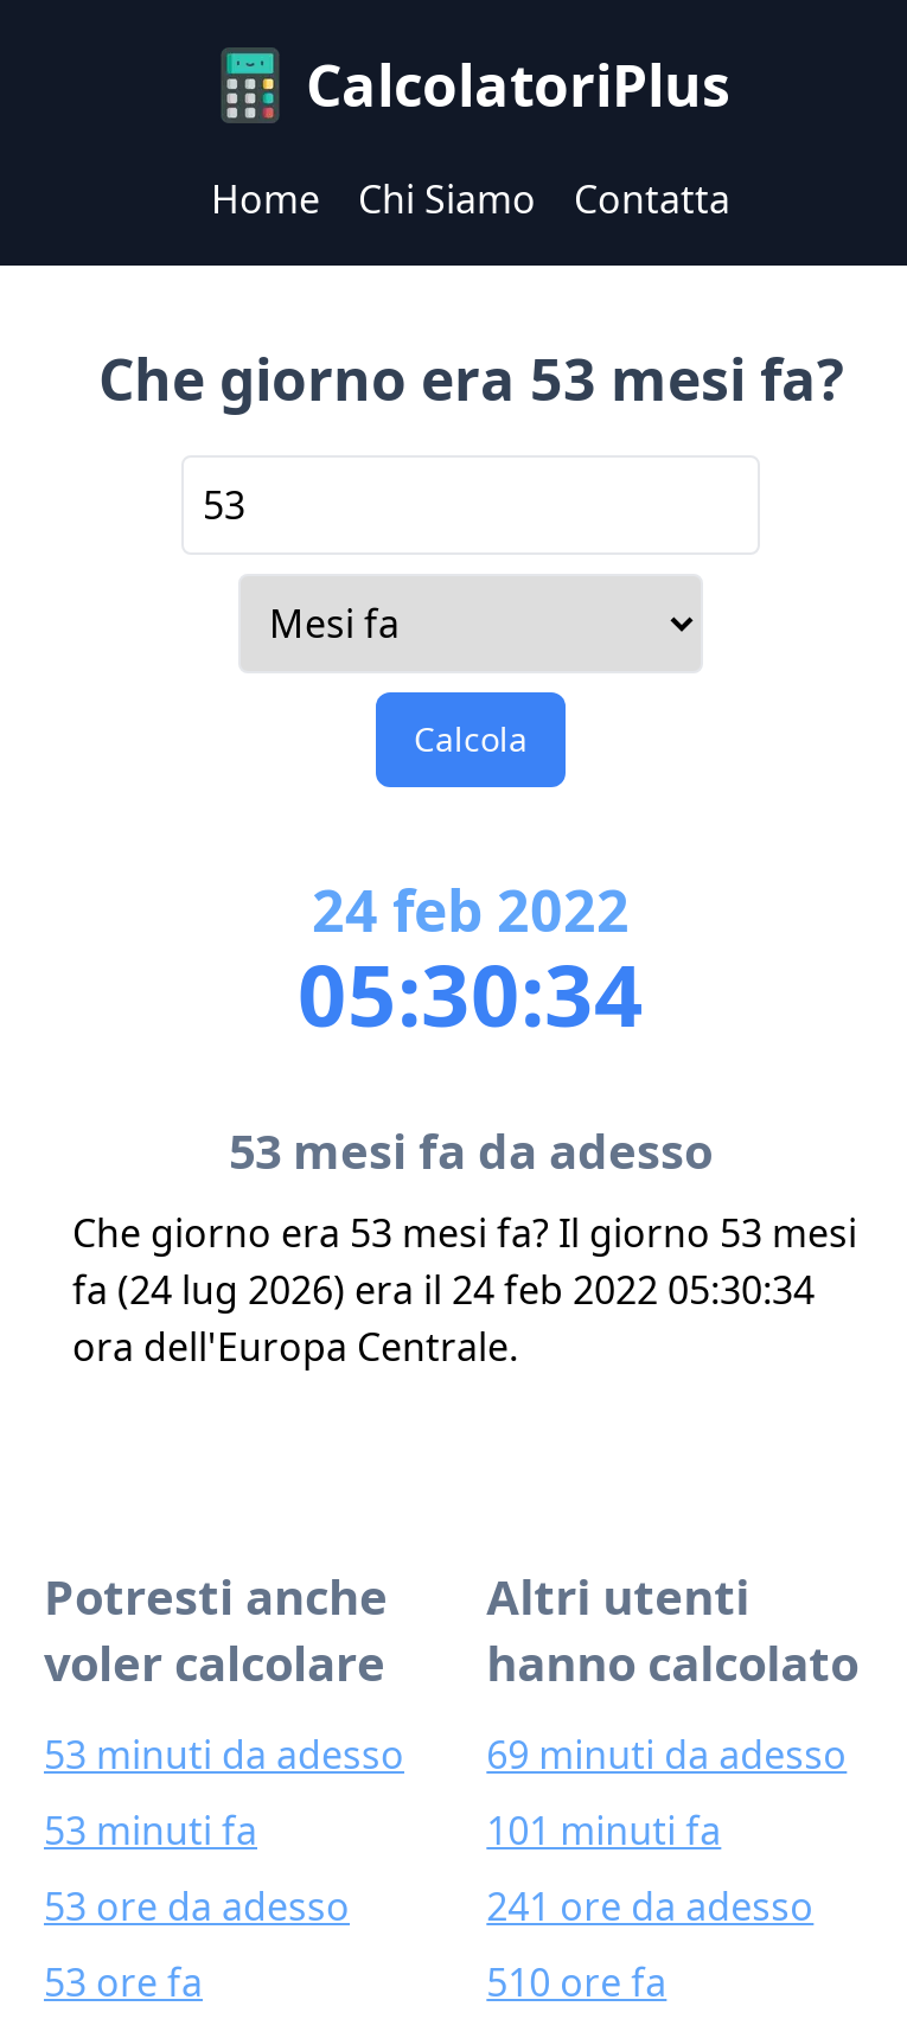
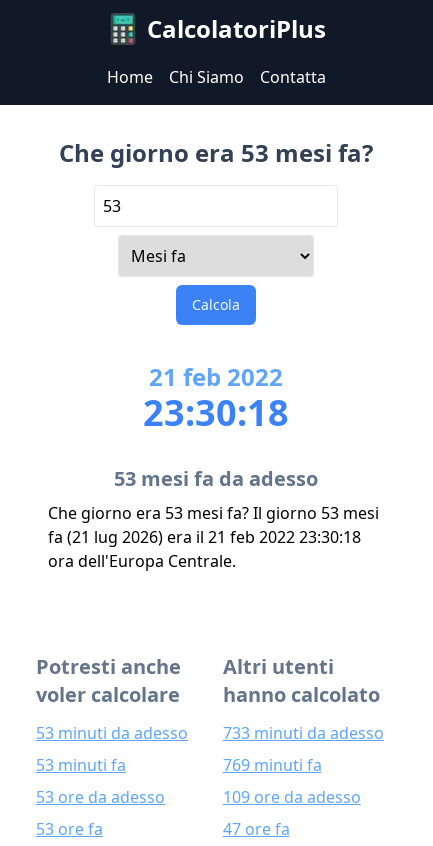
- 24 feb 2022
+ 21 feb 2022

- 05:30:34
+ 23:30:18

- fa (24 lug 2026) era il 24 feb 2022 05:30:34
+ fa (21 lug 2026) era il 21 feb 2022 23:30:18

- 69 minuti da adesso
+ 733 minuti da adesso

- 101 minuti fa
+ 769 minuti fa

- 241 ore da adesso
+ 109 ore da adesso

- 510 ore fa
+ 47 ore fa
